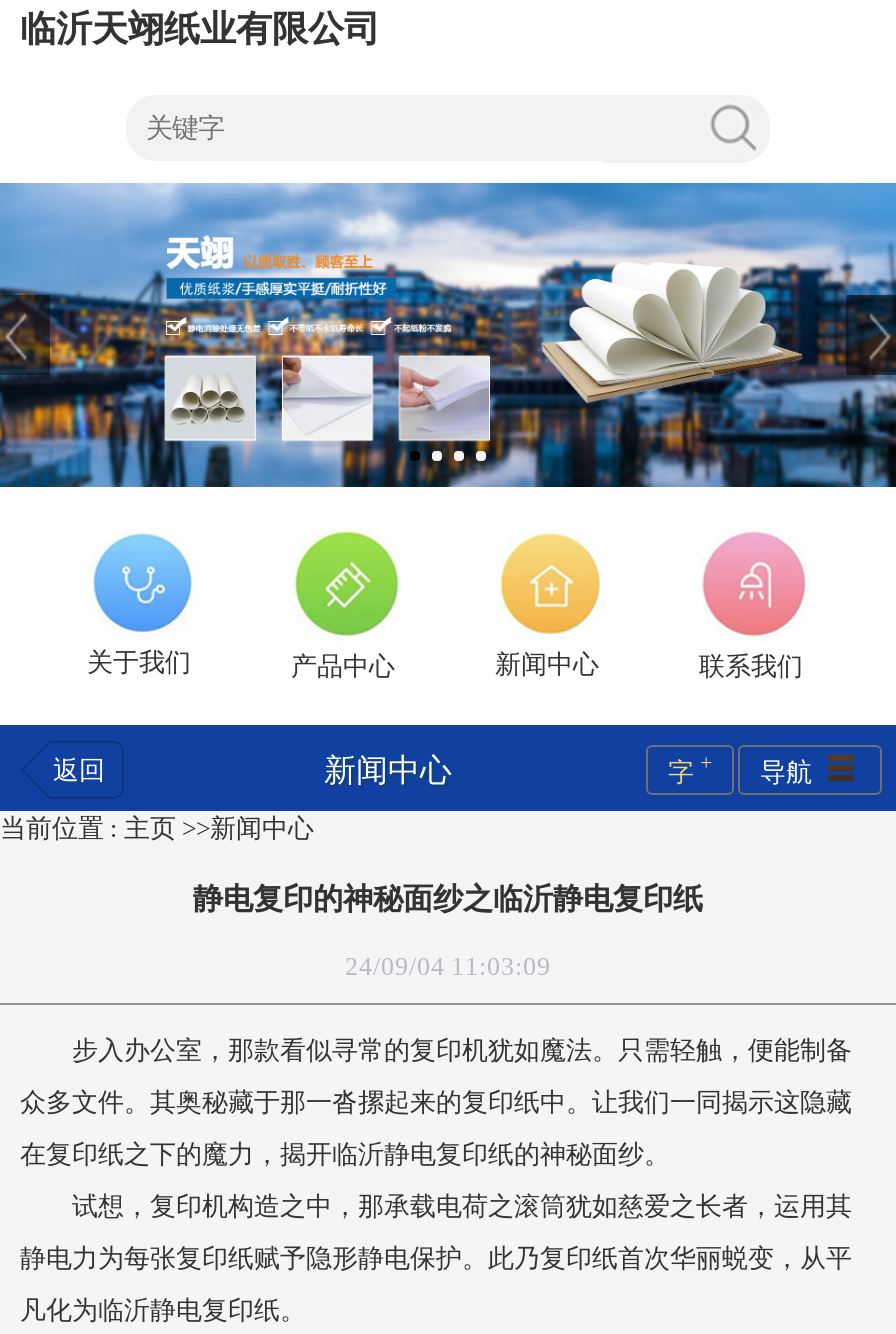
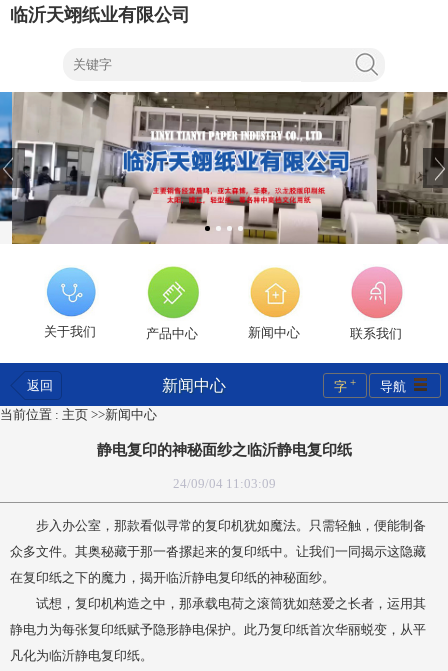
- [image]
+ [image]
